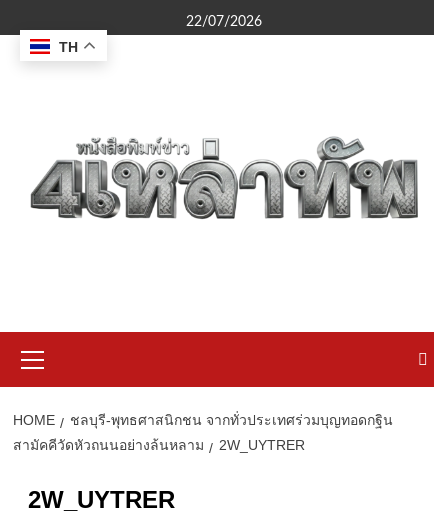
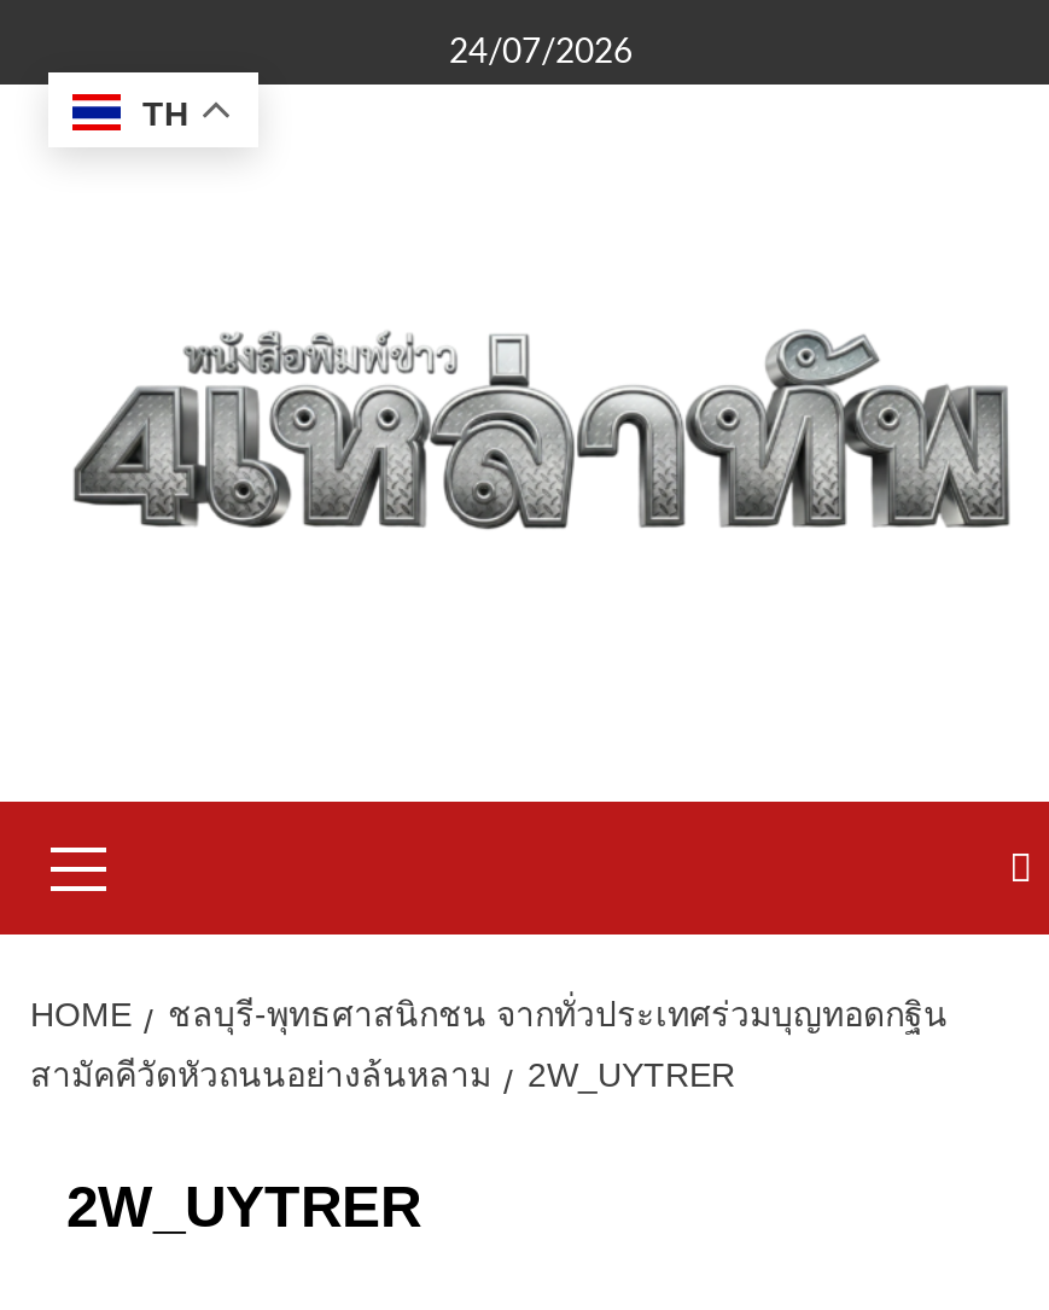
- 22/07/2026
+ 24/07/2026
